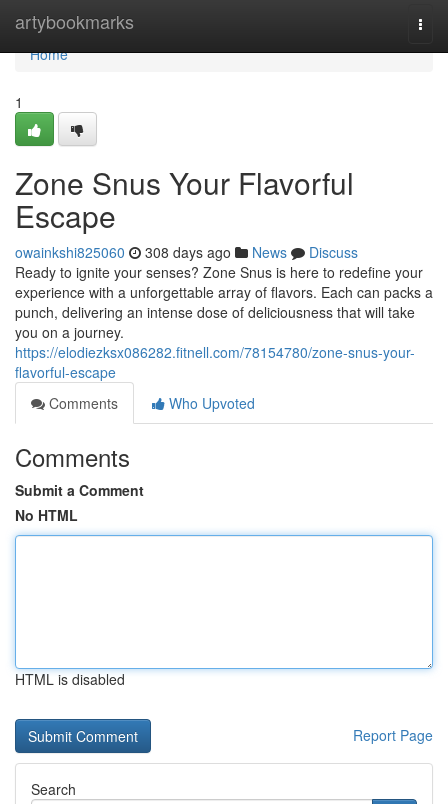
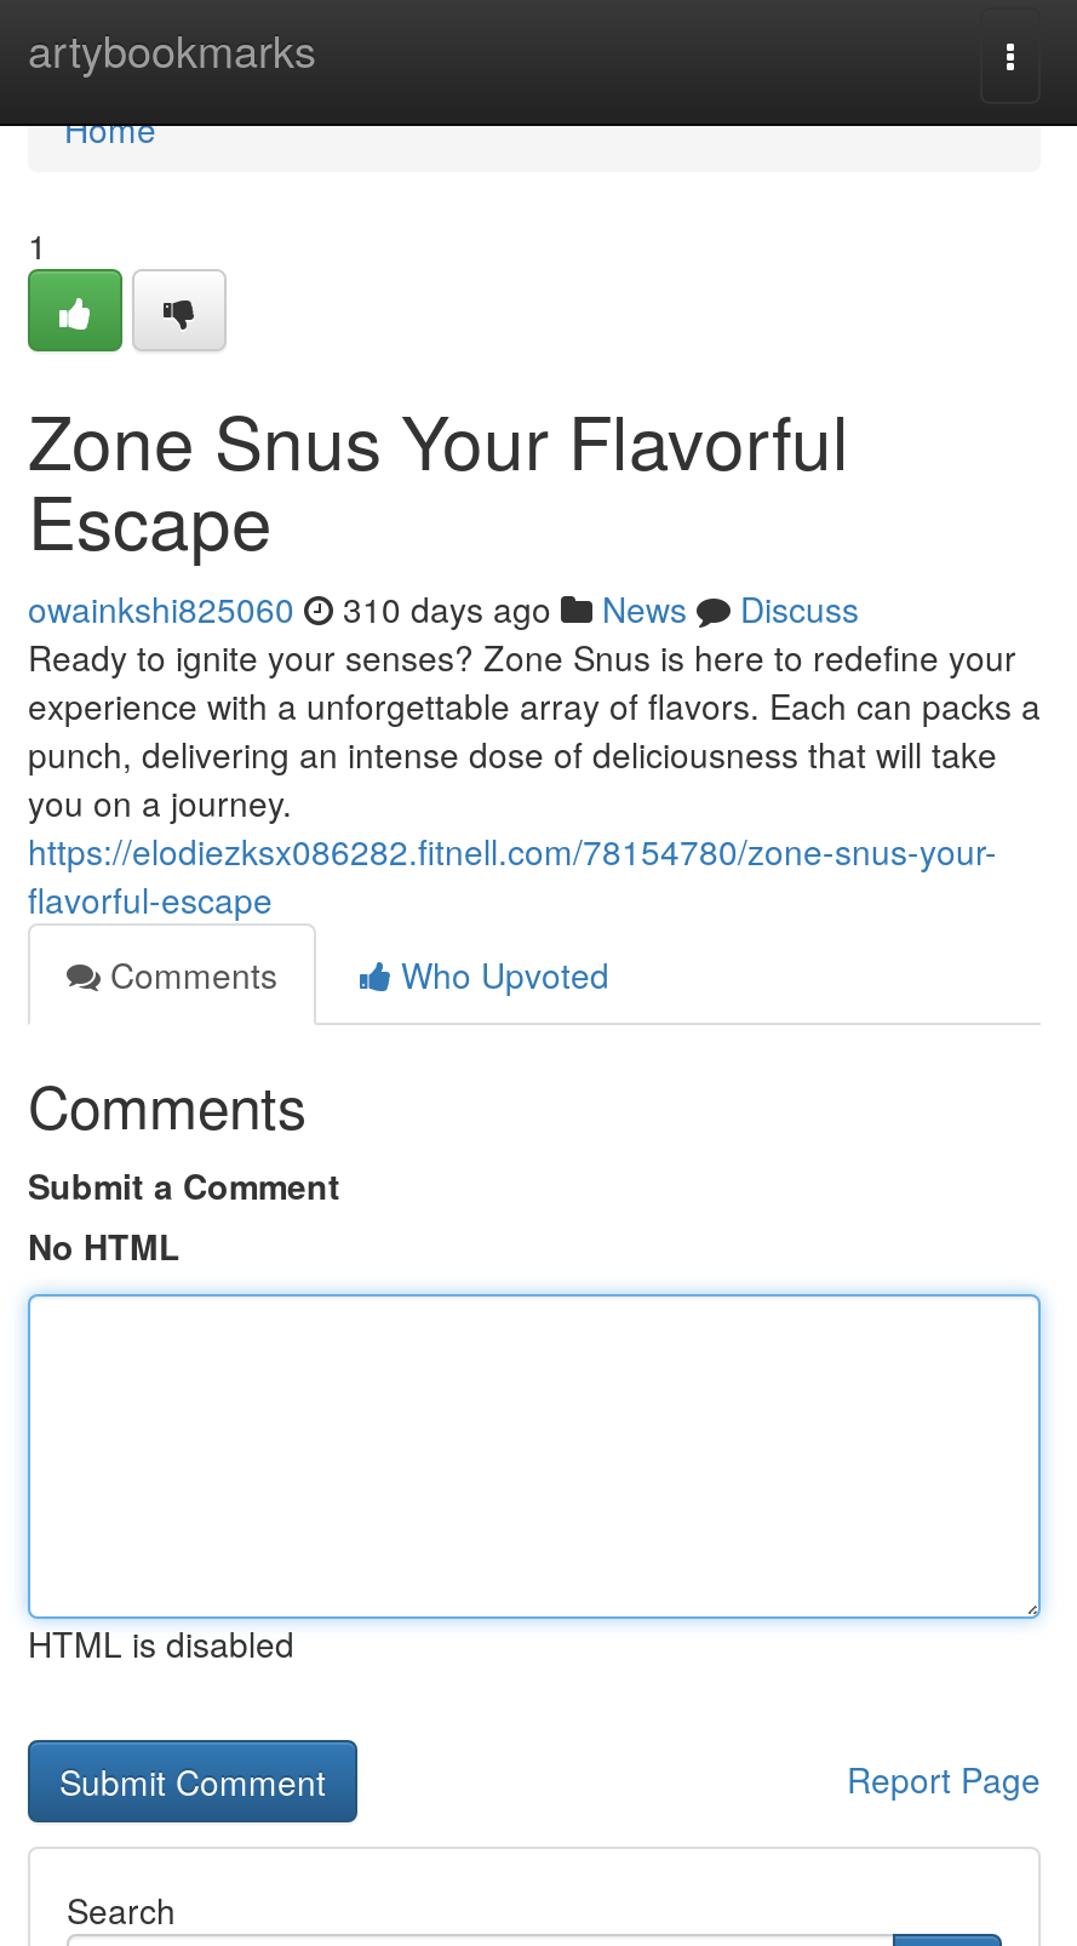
- owainkshi825060 308 days ago News Discuss
+ owainkshi825060 310 days ago News Discuss
